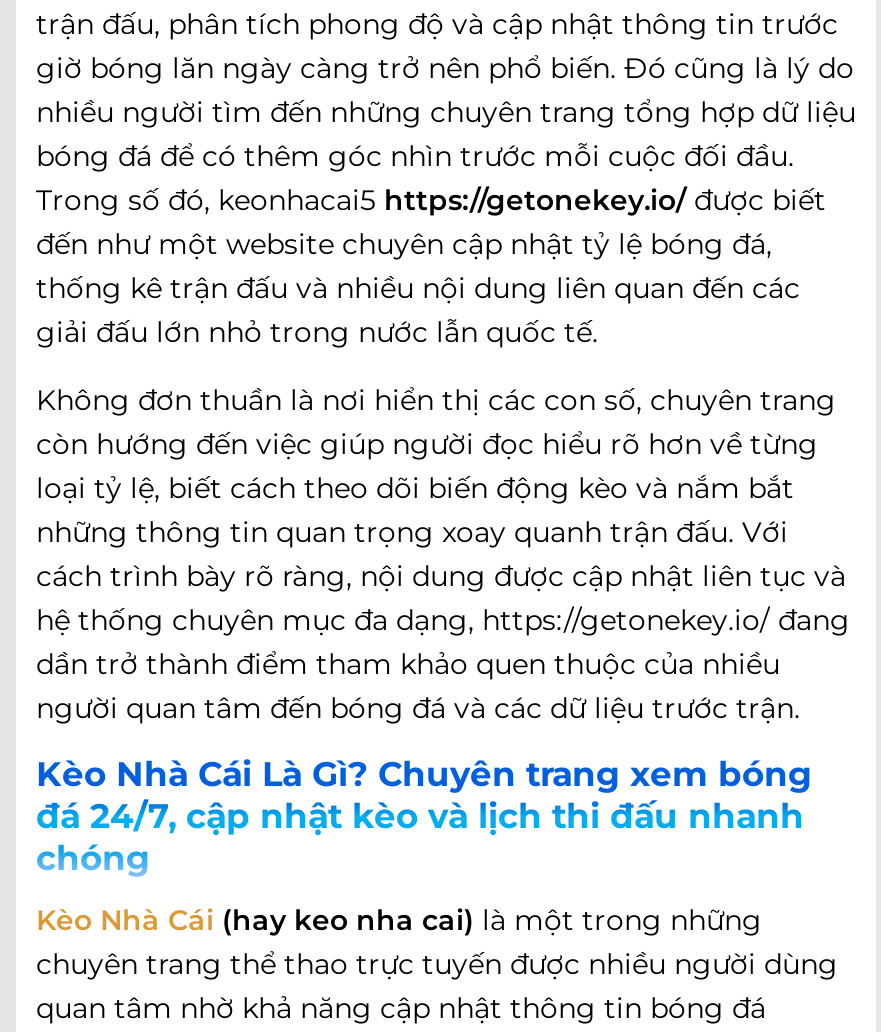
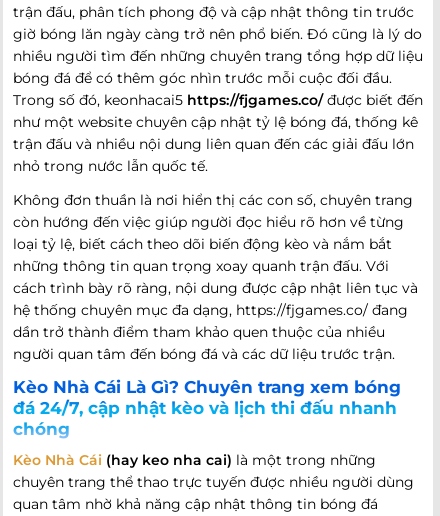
- Trong số đó, keonhacai5 https://getonekey.io/ được biết
- đến như một website chuyên cập nhật tỷ lệ bóng đá,
- thống kê trận đấu và nhiều nội dung liên quan đến các
- giải đấu lớn nhỏ trong nước lẫn quốc tế.
+ Trong số đó, keonhacai5 https://fjgames.co/ được biết đến
+ như một website chuyên cập nhật tỷ lệ bóng đá, thống kê
+ trận đấu và nhiều nội dung liên quan đến các giải đấu lớn
+ nhỏ trong nước lẫn quốc tế.

- hệ thống chuyên mục đa dạng, https://getonekey.io/ đang
+ hệ thống chuyên mục đa dạng, https://fjgames.co/ đang
